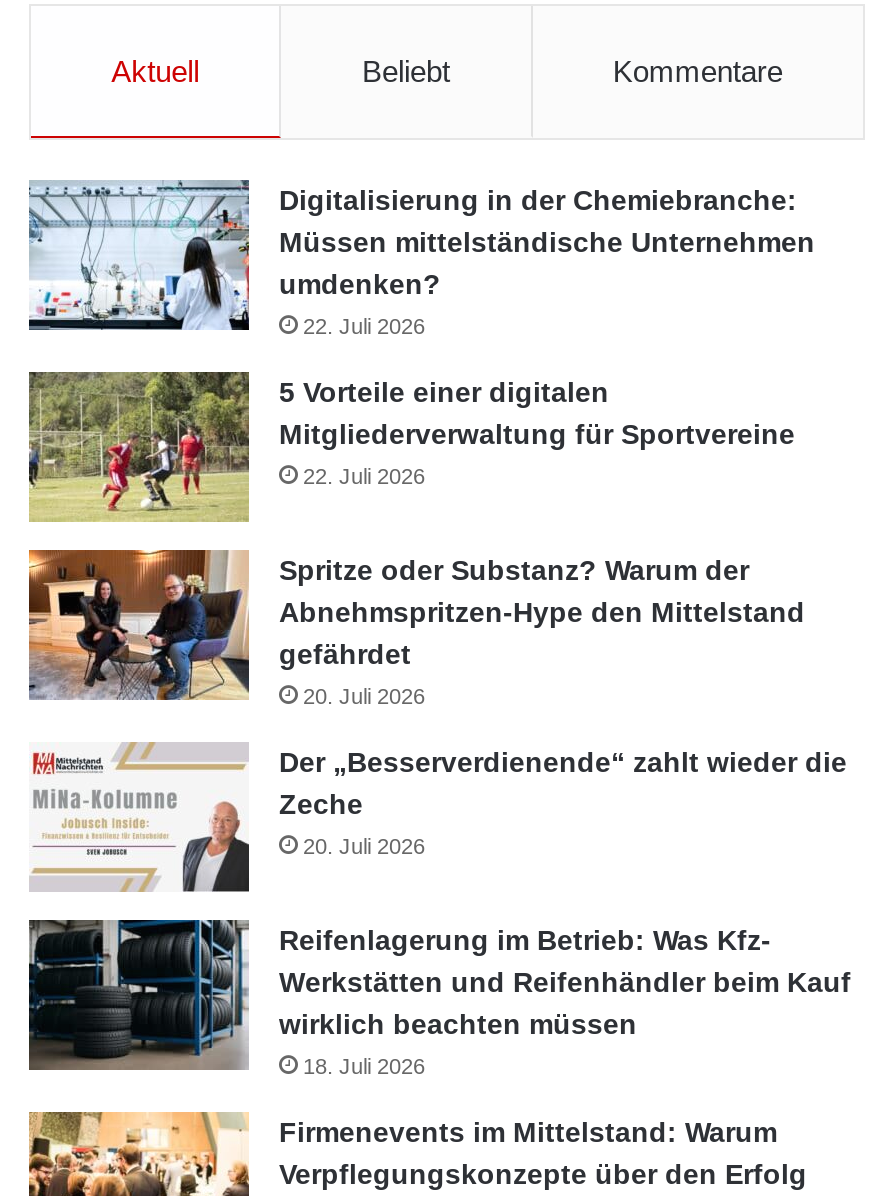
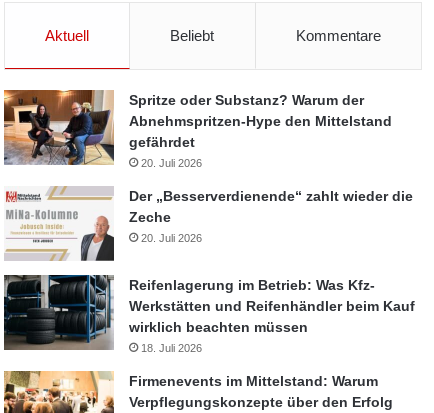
- [image]
- Digitalisierung in der Chemiebranche:
- Müssen mittelständische Unternehmen
- umdenken?
- 22. Juli 2026
- 5 Vorteile einer digitalen
- Mitgliederverwaltung für Sportvereine
- 22. Juli 2026

- [image]
